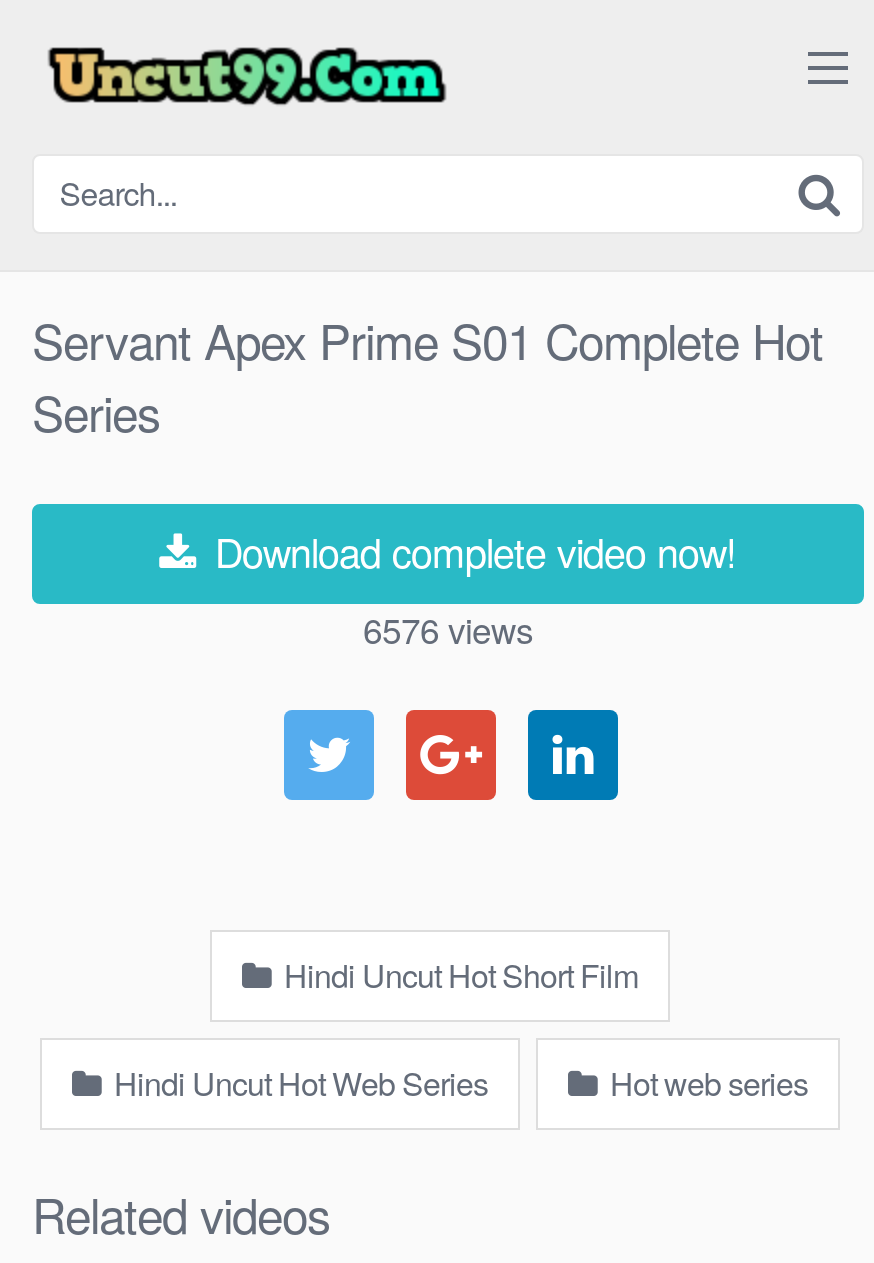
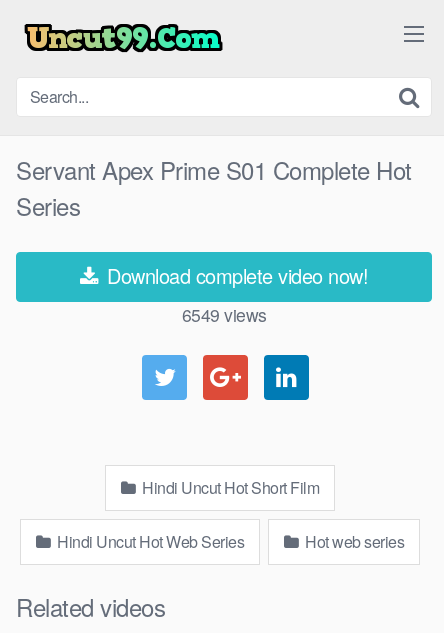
- 6576views
+ 6549views
